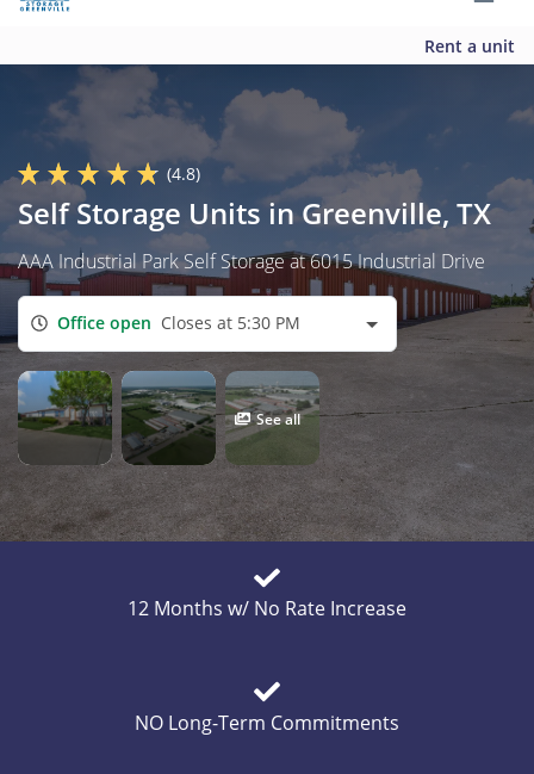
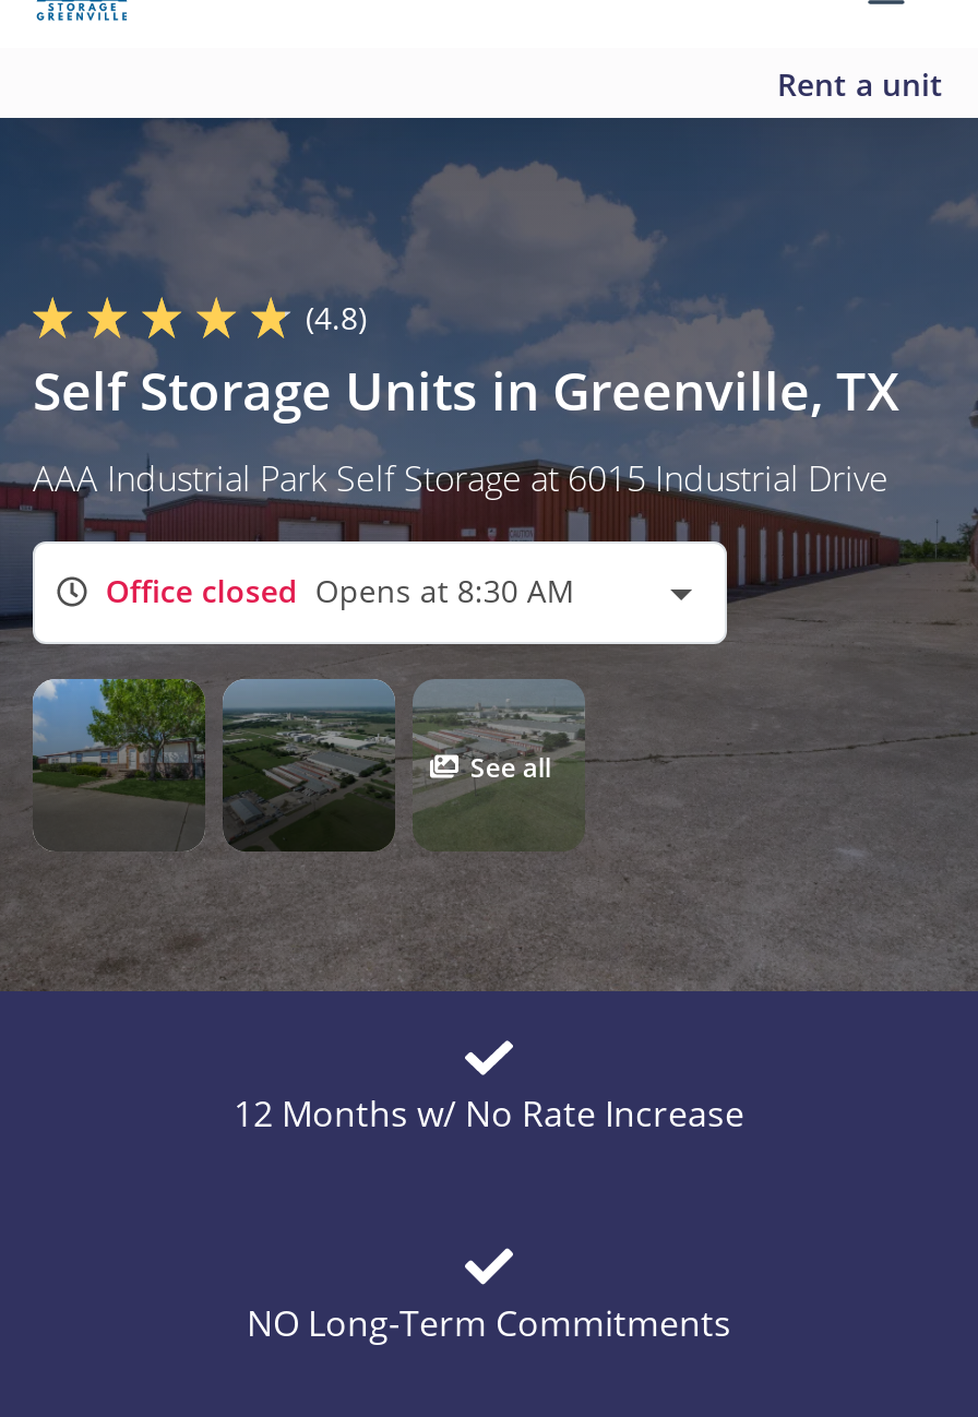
- Office open Closes at 5:30 PM
+ Office closed Opens at 8:30 AM
